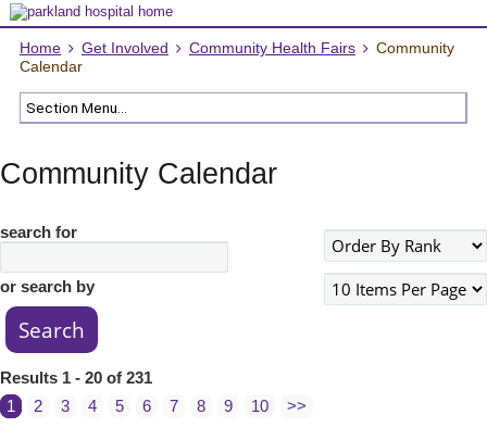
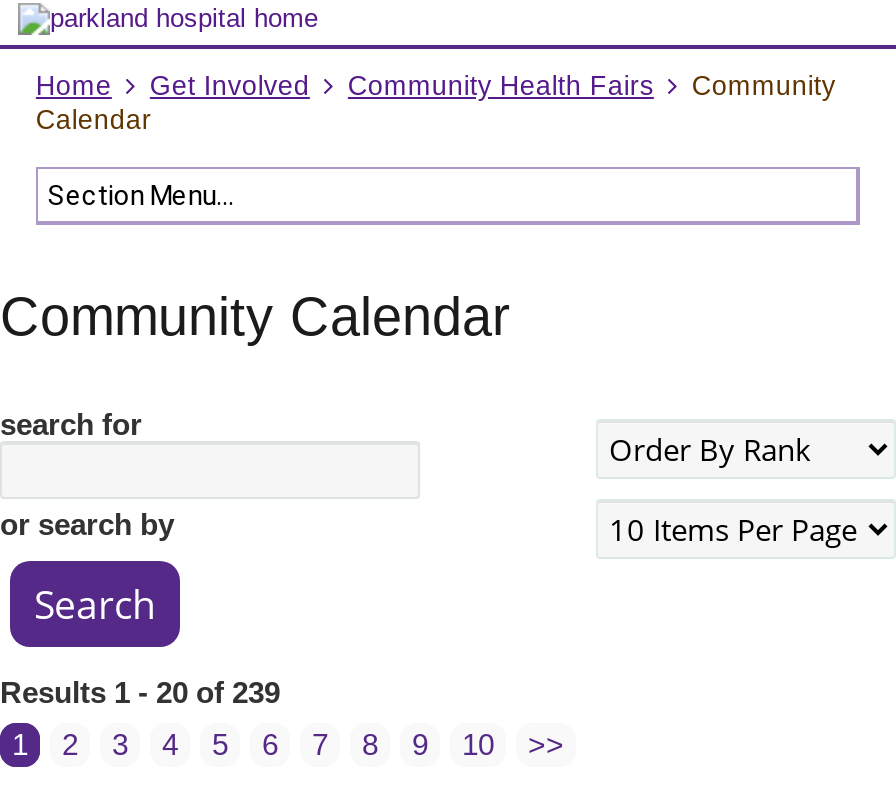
- Results 1 - 20 of 231
+ Results 1 - 20 of 239
